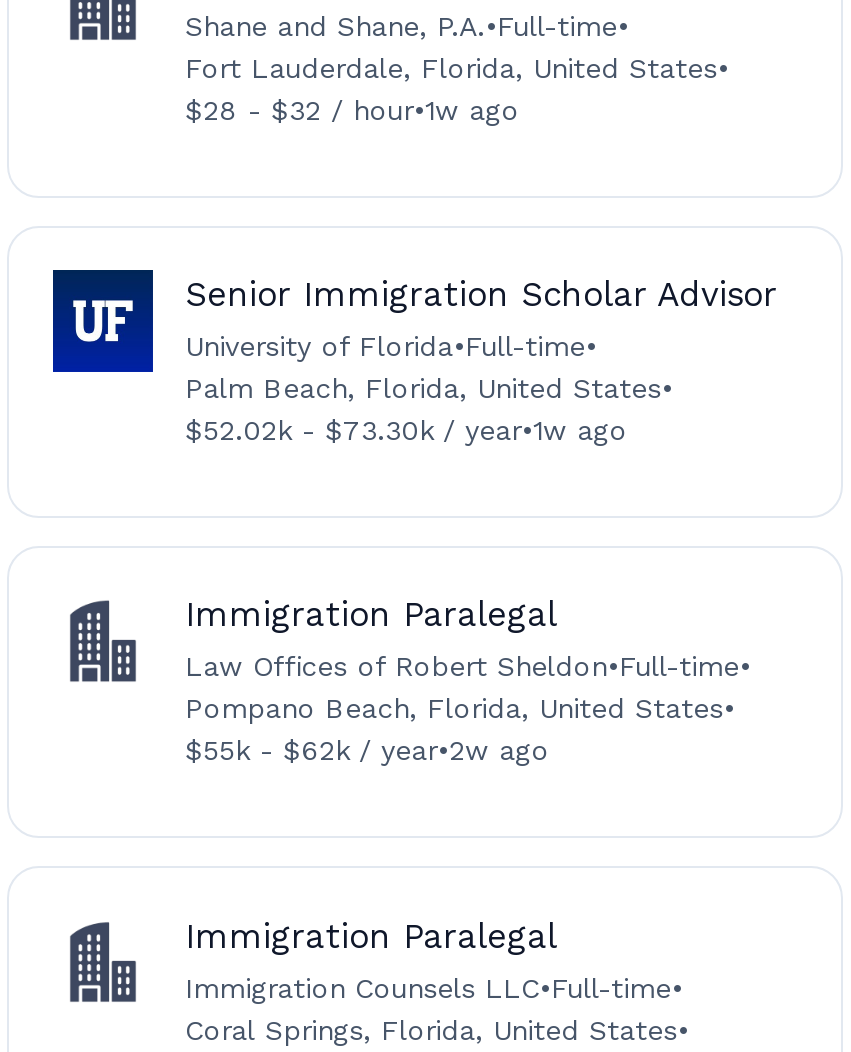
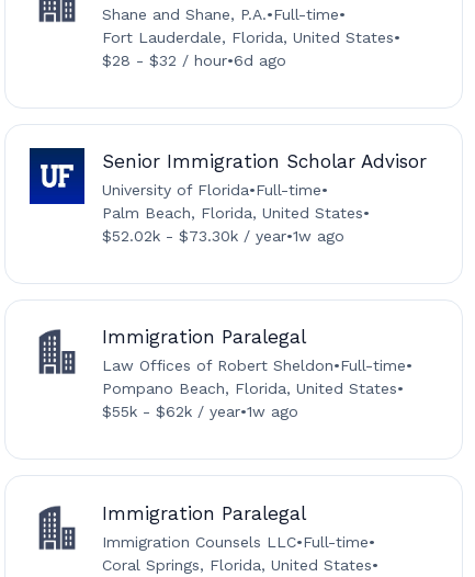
- $28 - $32 / hour•1w ago
+ $28 - $32 / hour•6d ago

- $55k - $62k / year•2w ago
+ $55k - $62k / year•1w ago
